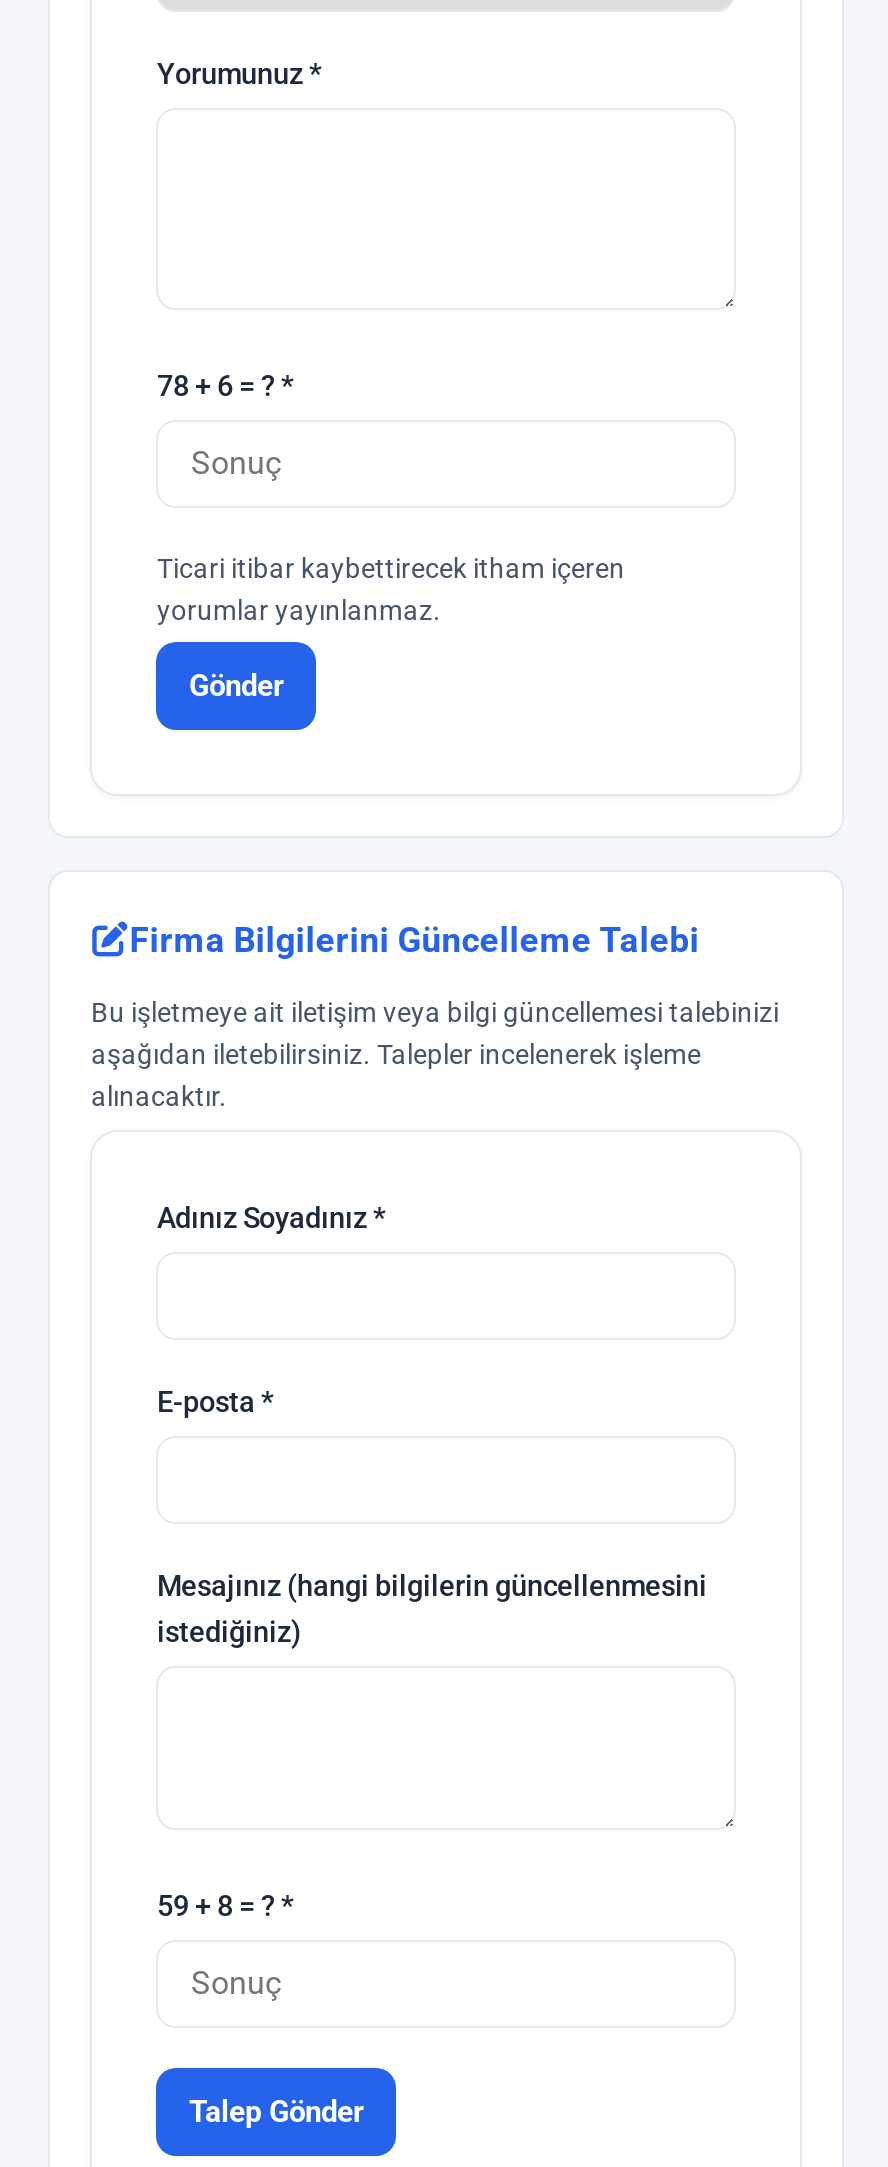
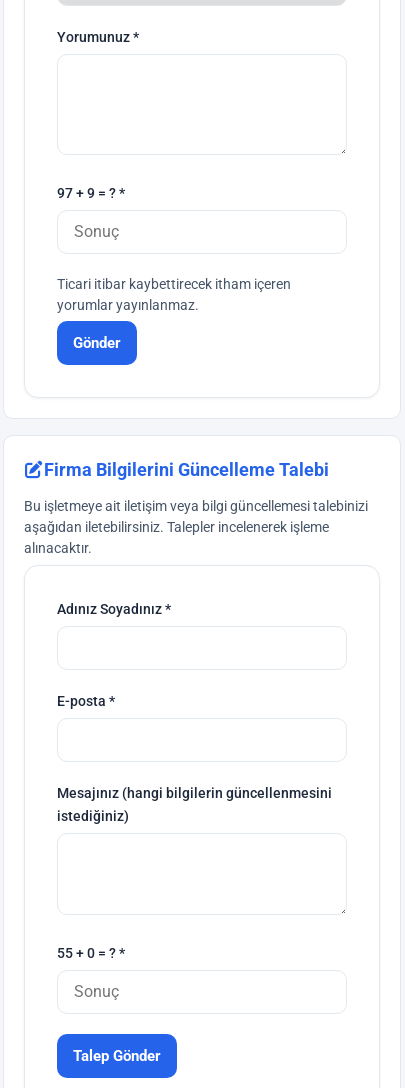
- 78 + 6 = ? *
+ 97 + 9 = ? *

- 59 + 8 = ? *
+ 55 + 0 = ? *
